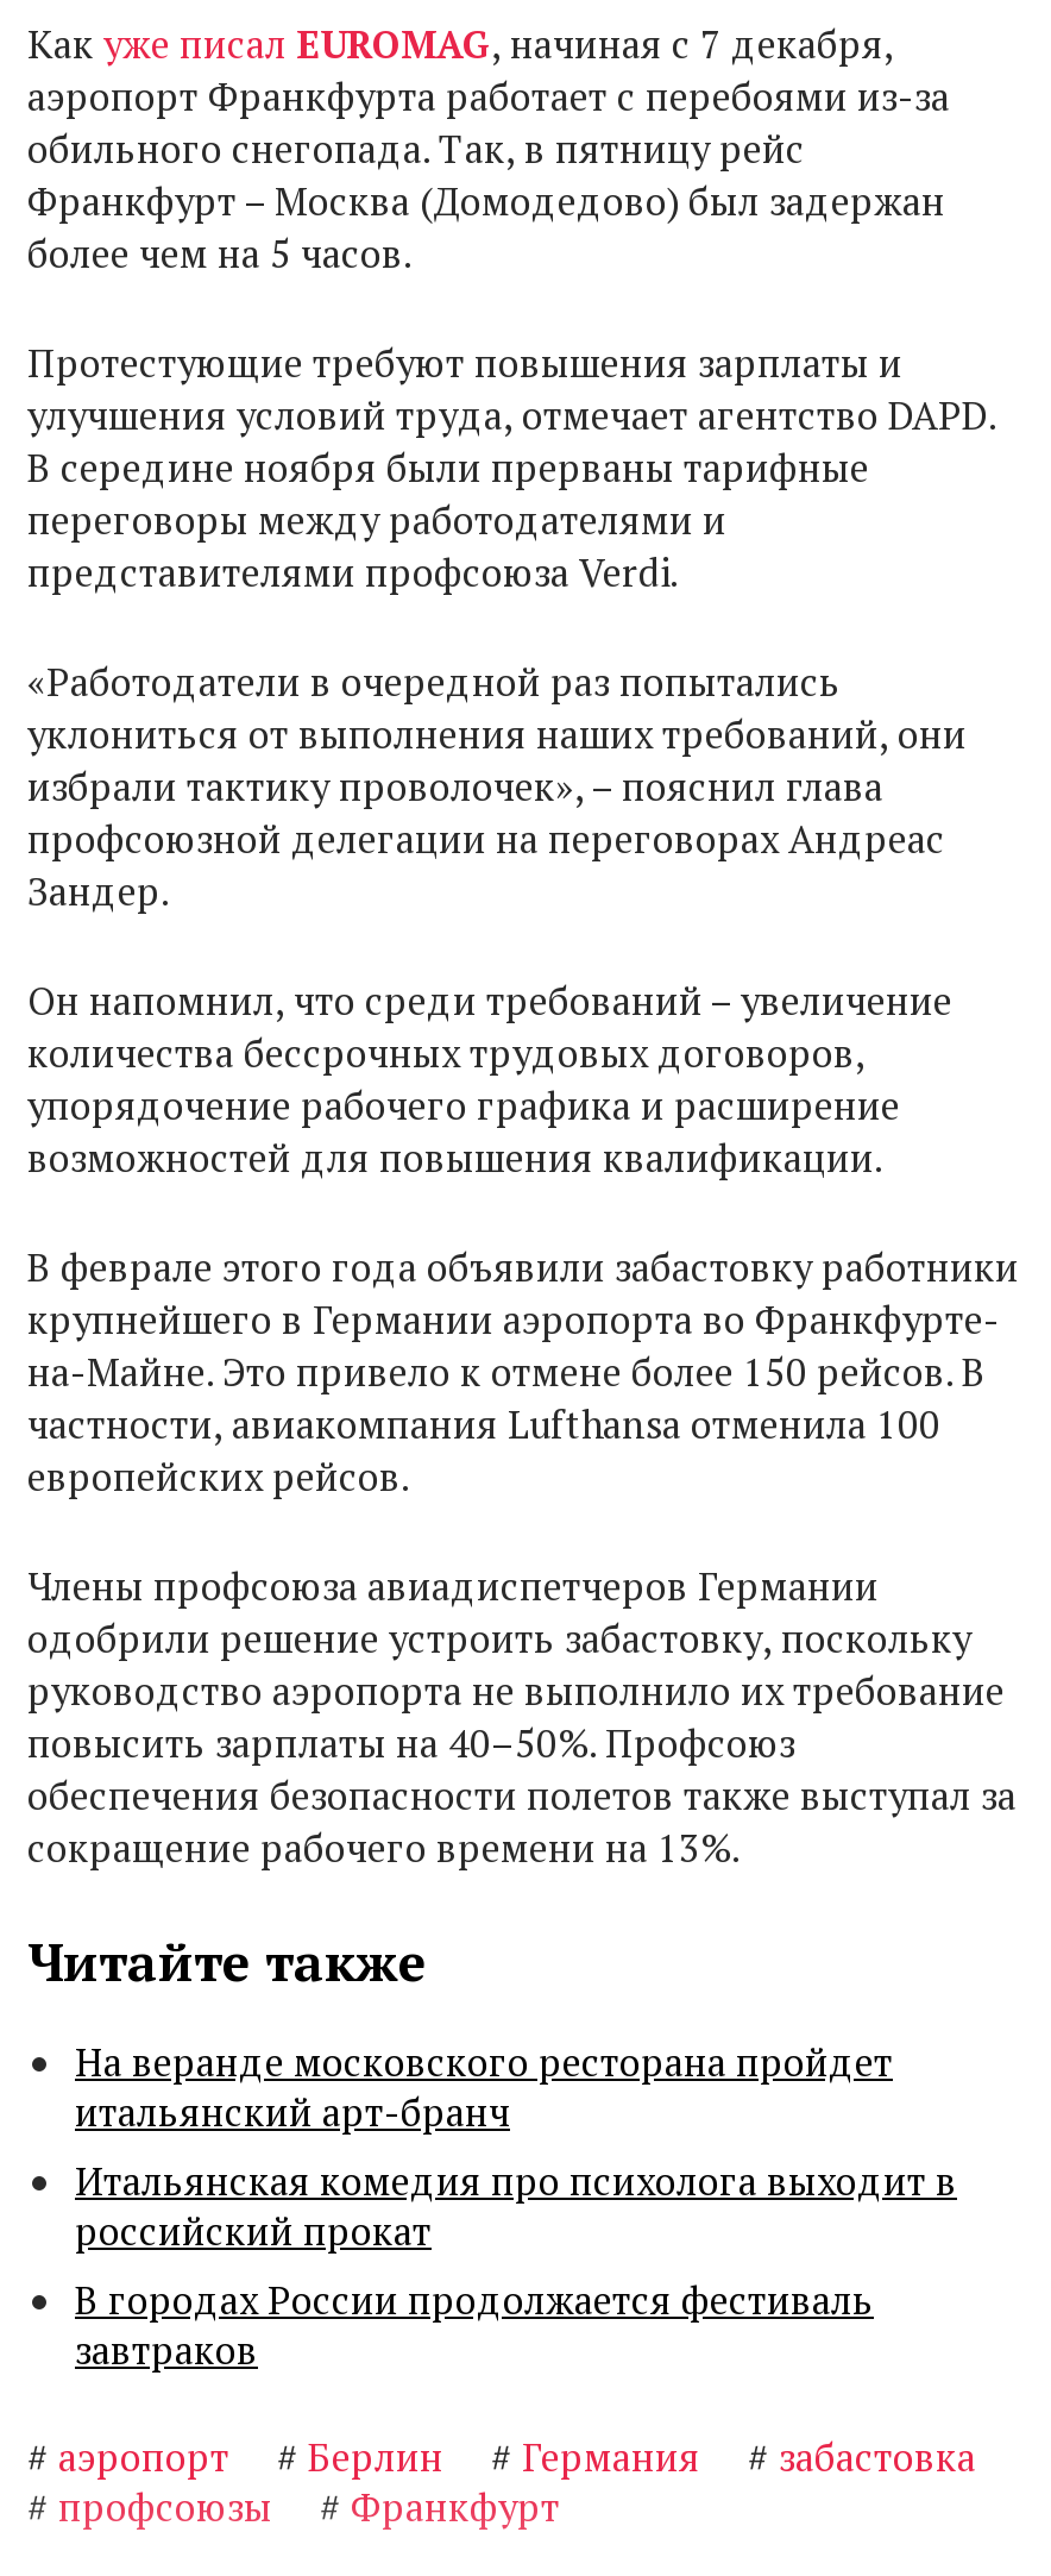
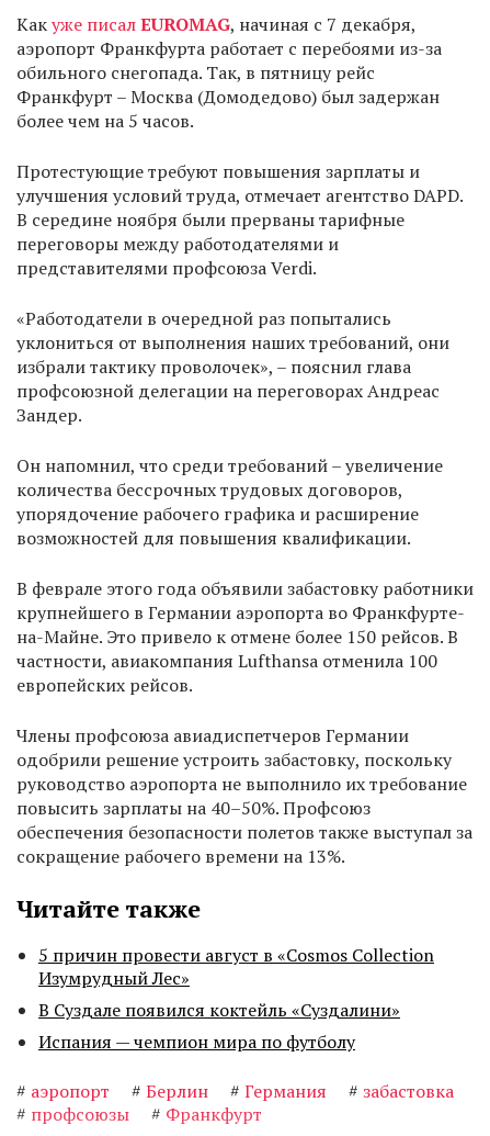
- На веранде московского ресторана пройдет
- итальянский арт-бранч
- Итальянская комедия про психолога выходит в
- российский прокат
- В городах России продолжается фестиваль
- завтраков
+ 5 причин провести август в «Cosmos Collection
+ Изумрудный Лес»
+ В Суздале появился коктейль «Суздалини»
+ Испания — чемпион мира по футболу
